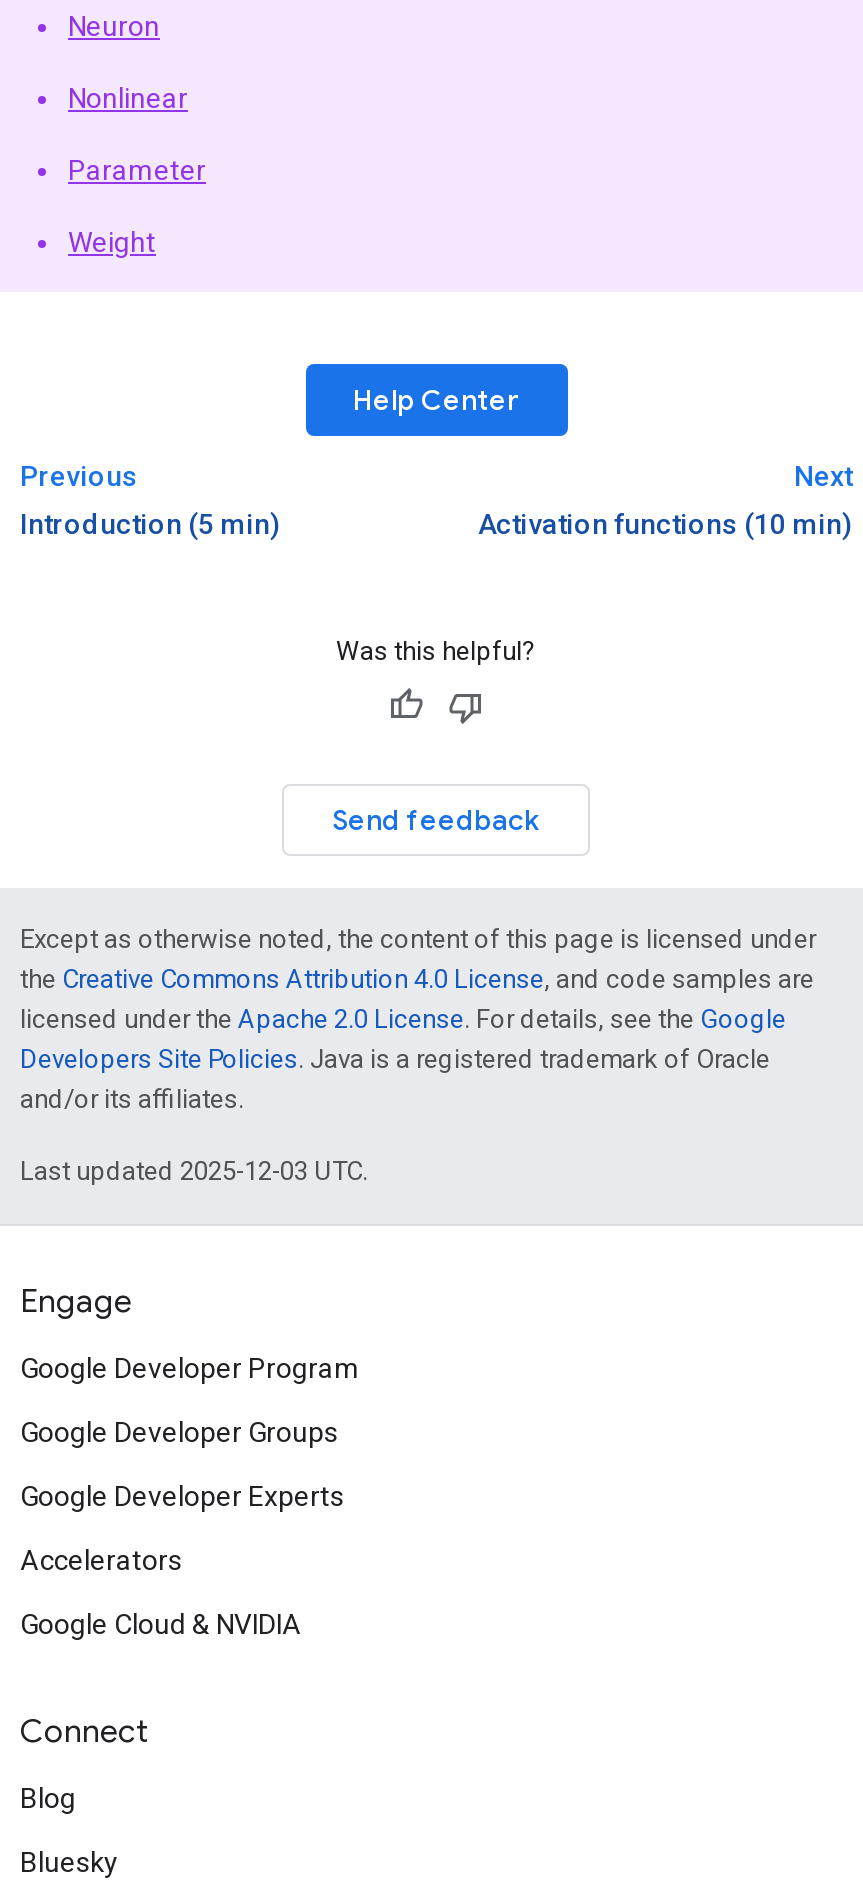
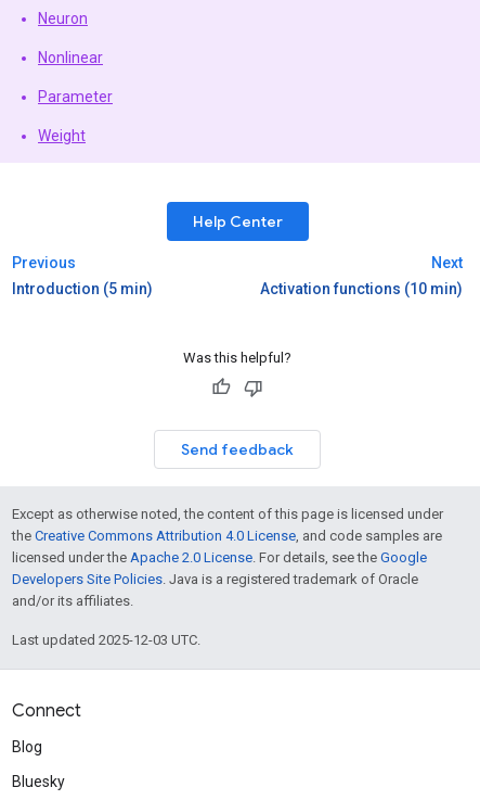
- Engage
- Google Developer Program
- Google Developer Groups
- Google Developer Experts
- Accelerators
- Google Cloud & NVIDIA
